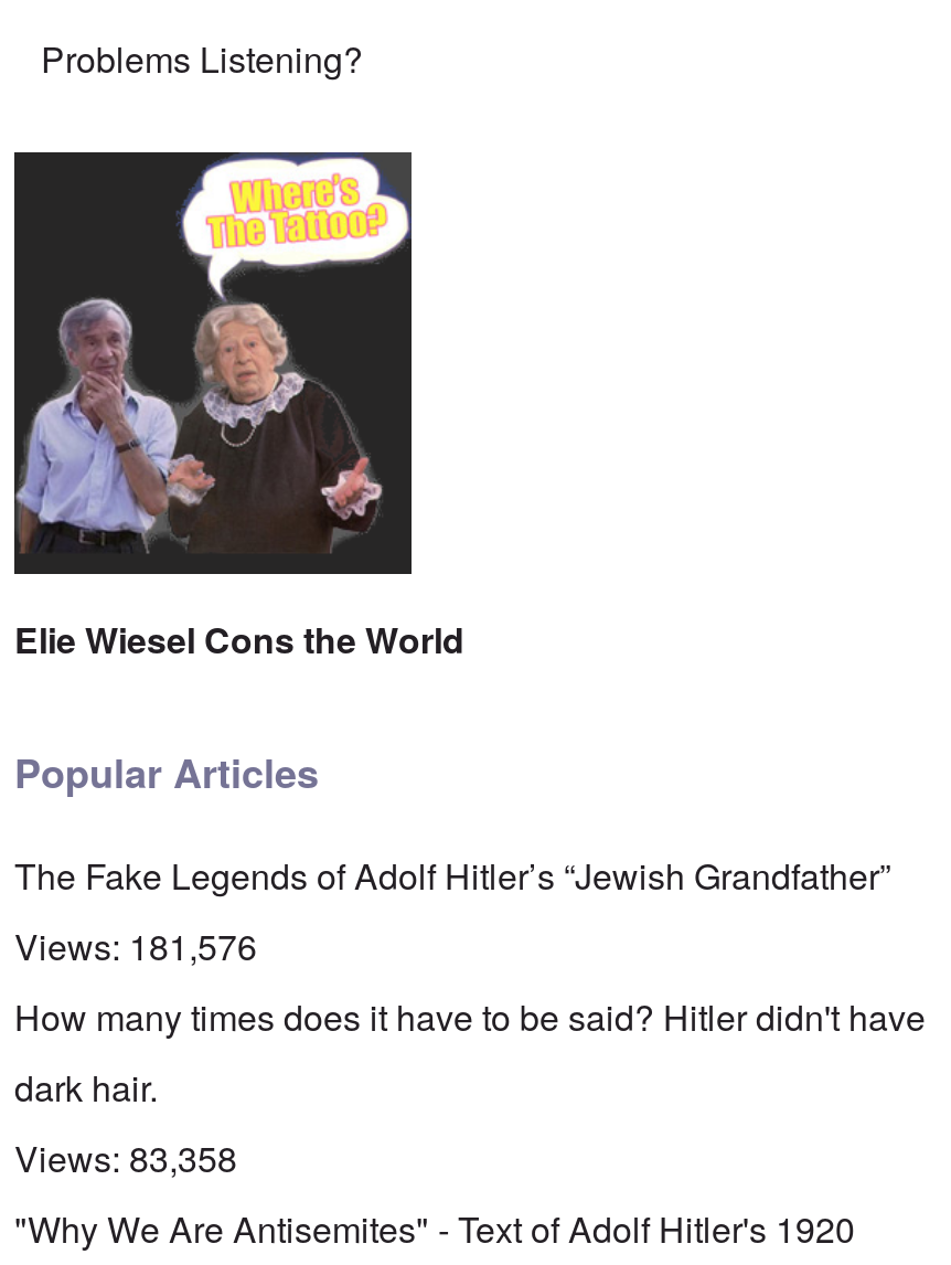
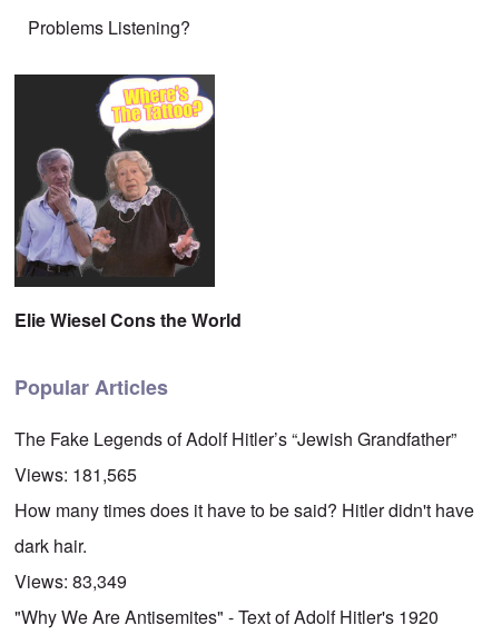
- Views: 181,576
+ Views: 181,565

- Views: 83,358
+ Views: 83,349
